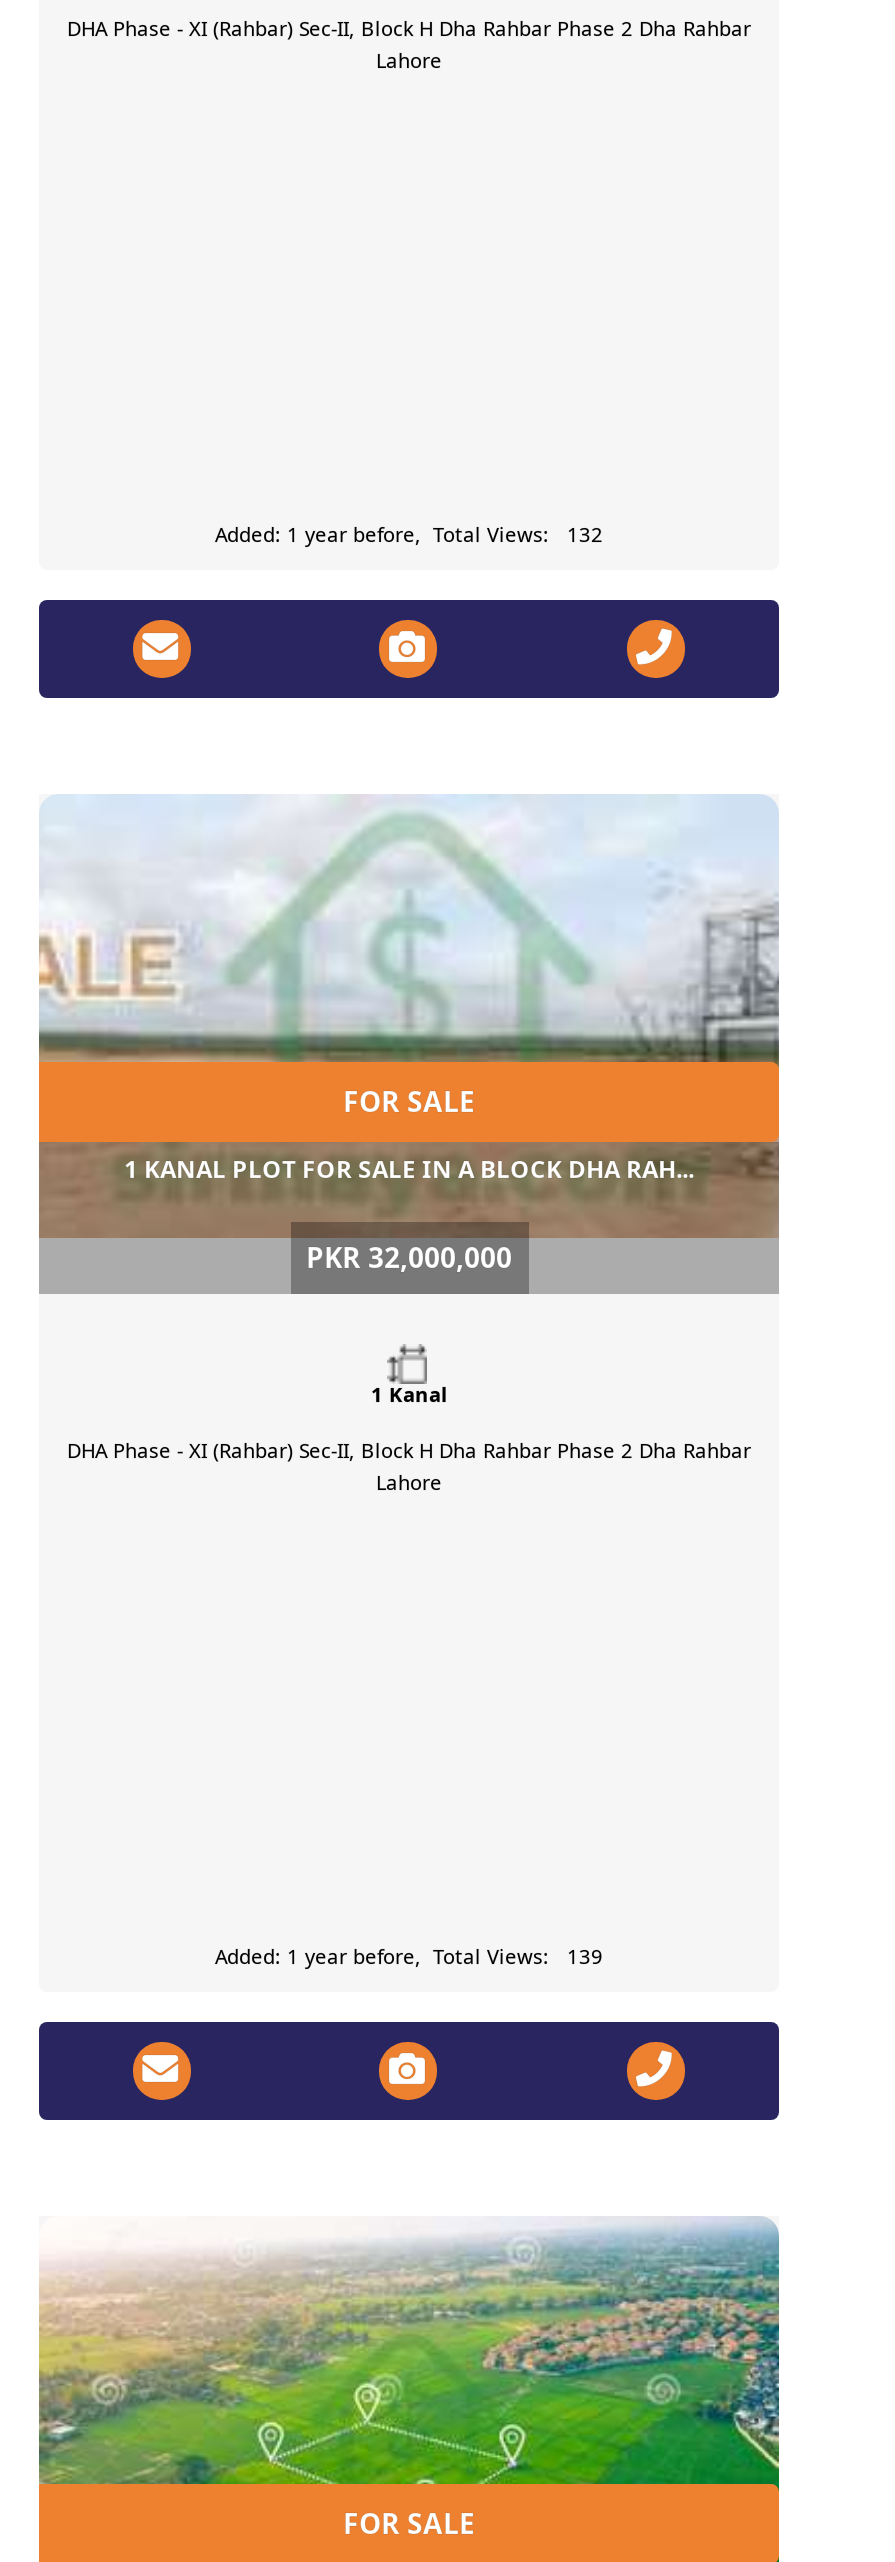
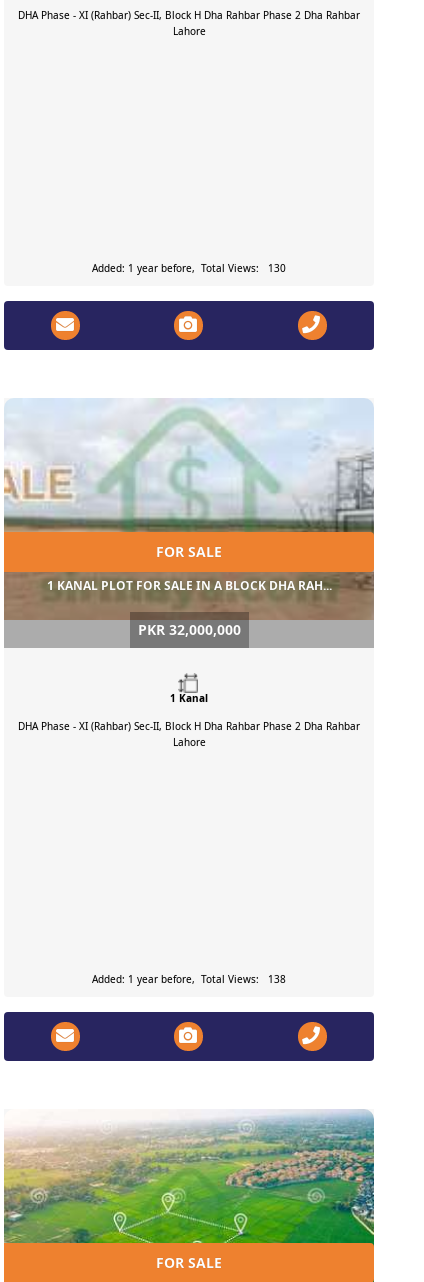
- Added: 1 year before, Total Views: 132
+ Added: 1 year before, Total Views: 130

- Added: 1 year before, Total Views: 139
+ Added: 1 year before, Total Views: 138
